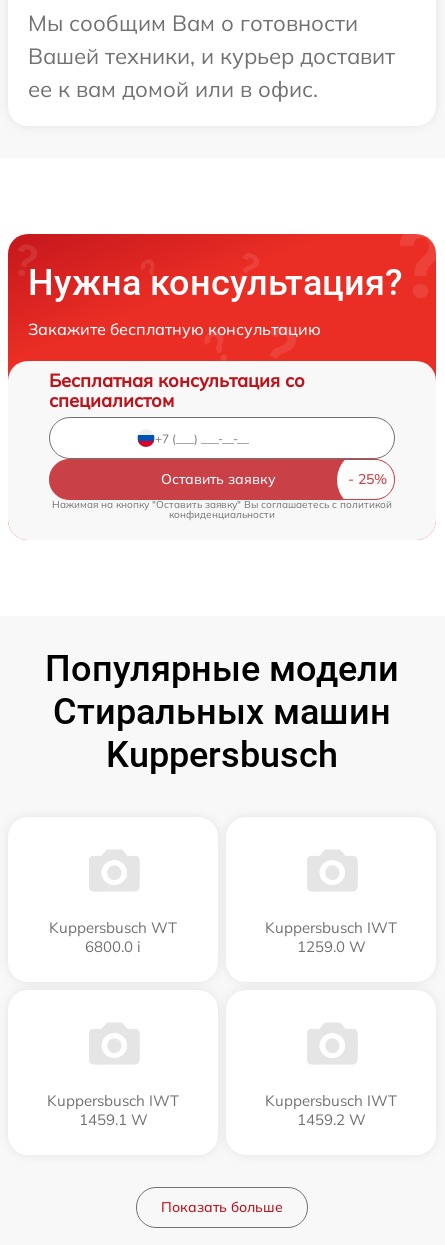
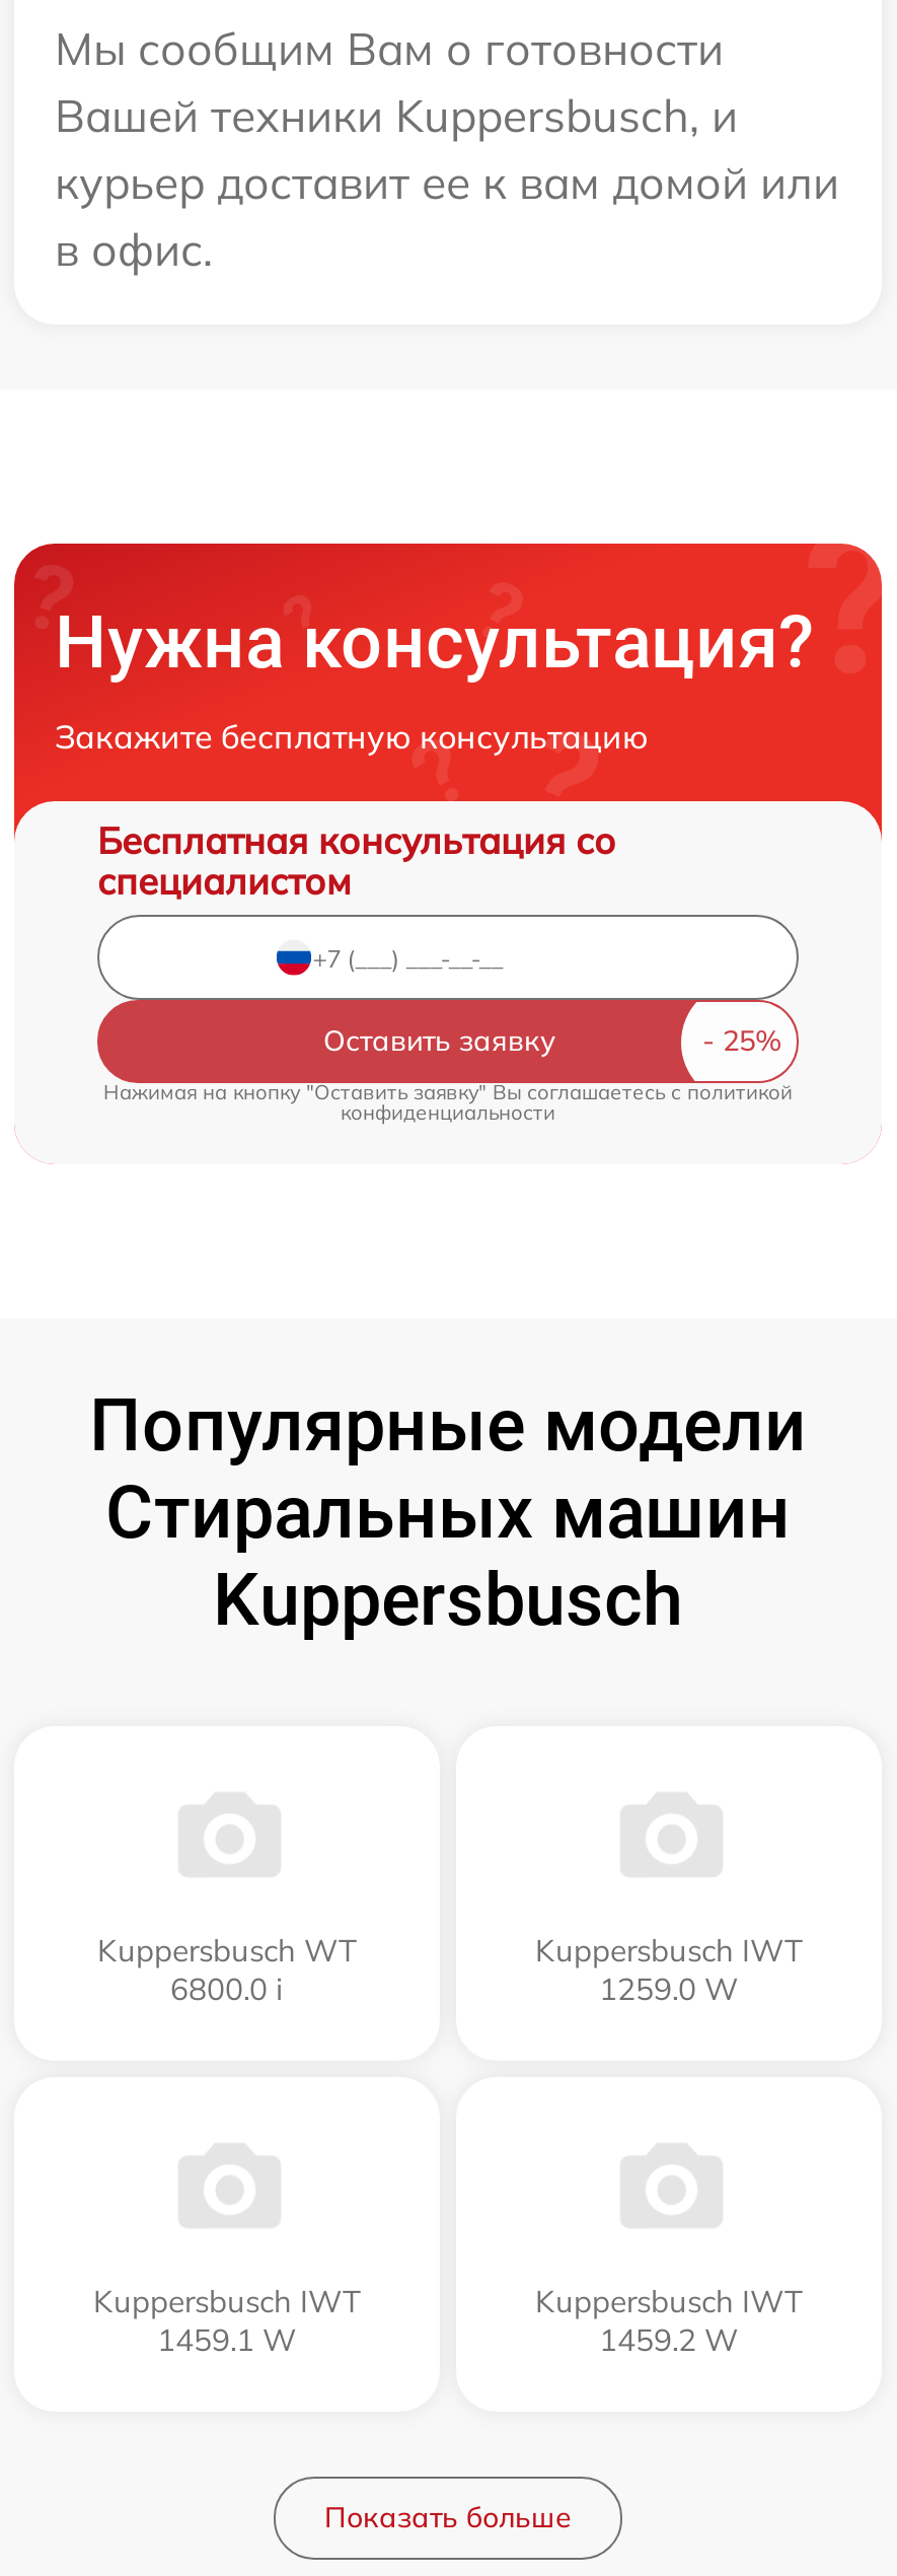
- Вашей техники, и курьер доставит
- ее к вам домой или в офис.
+ Вашей техники Kuppersbusch, и
+ курьер доставит ее к вам домой или
+ в офис.
